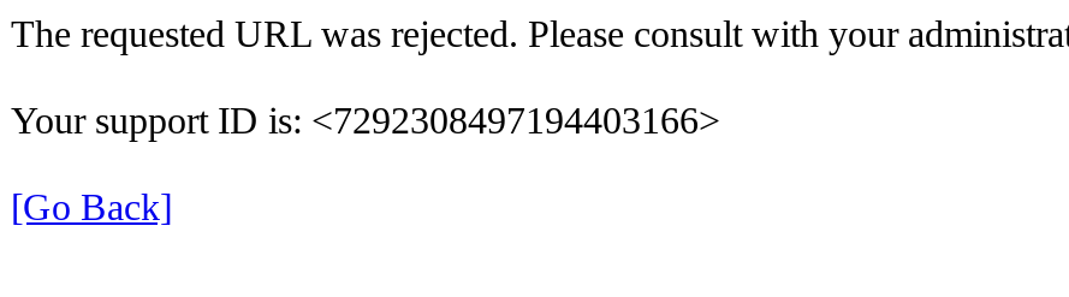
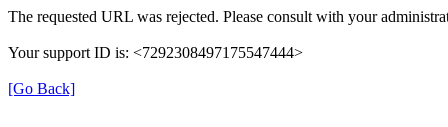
- Your support ID is: <7292308497194403166>
+ Your support ID is: <7292308497175547444>
